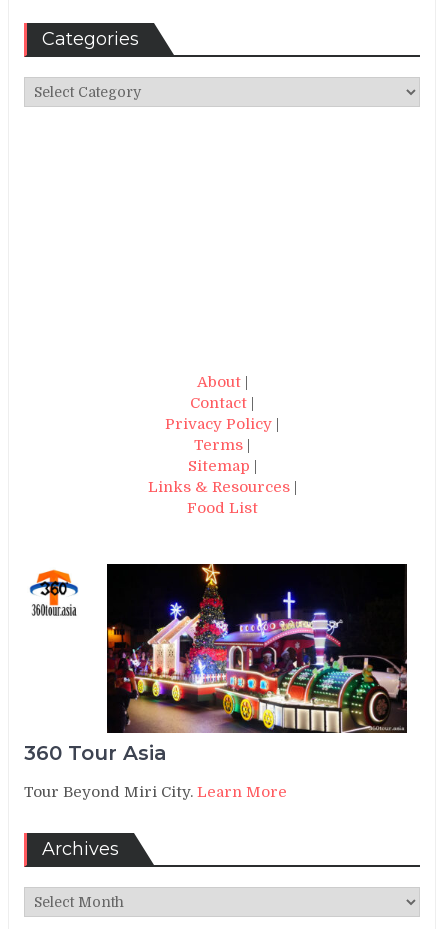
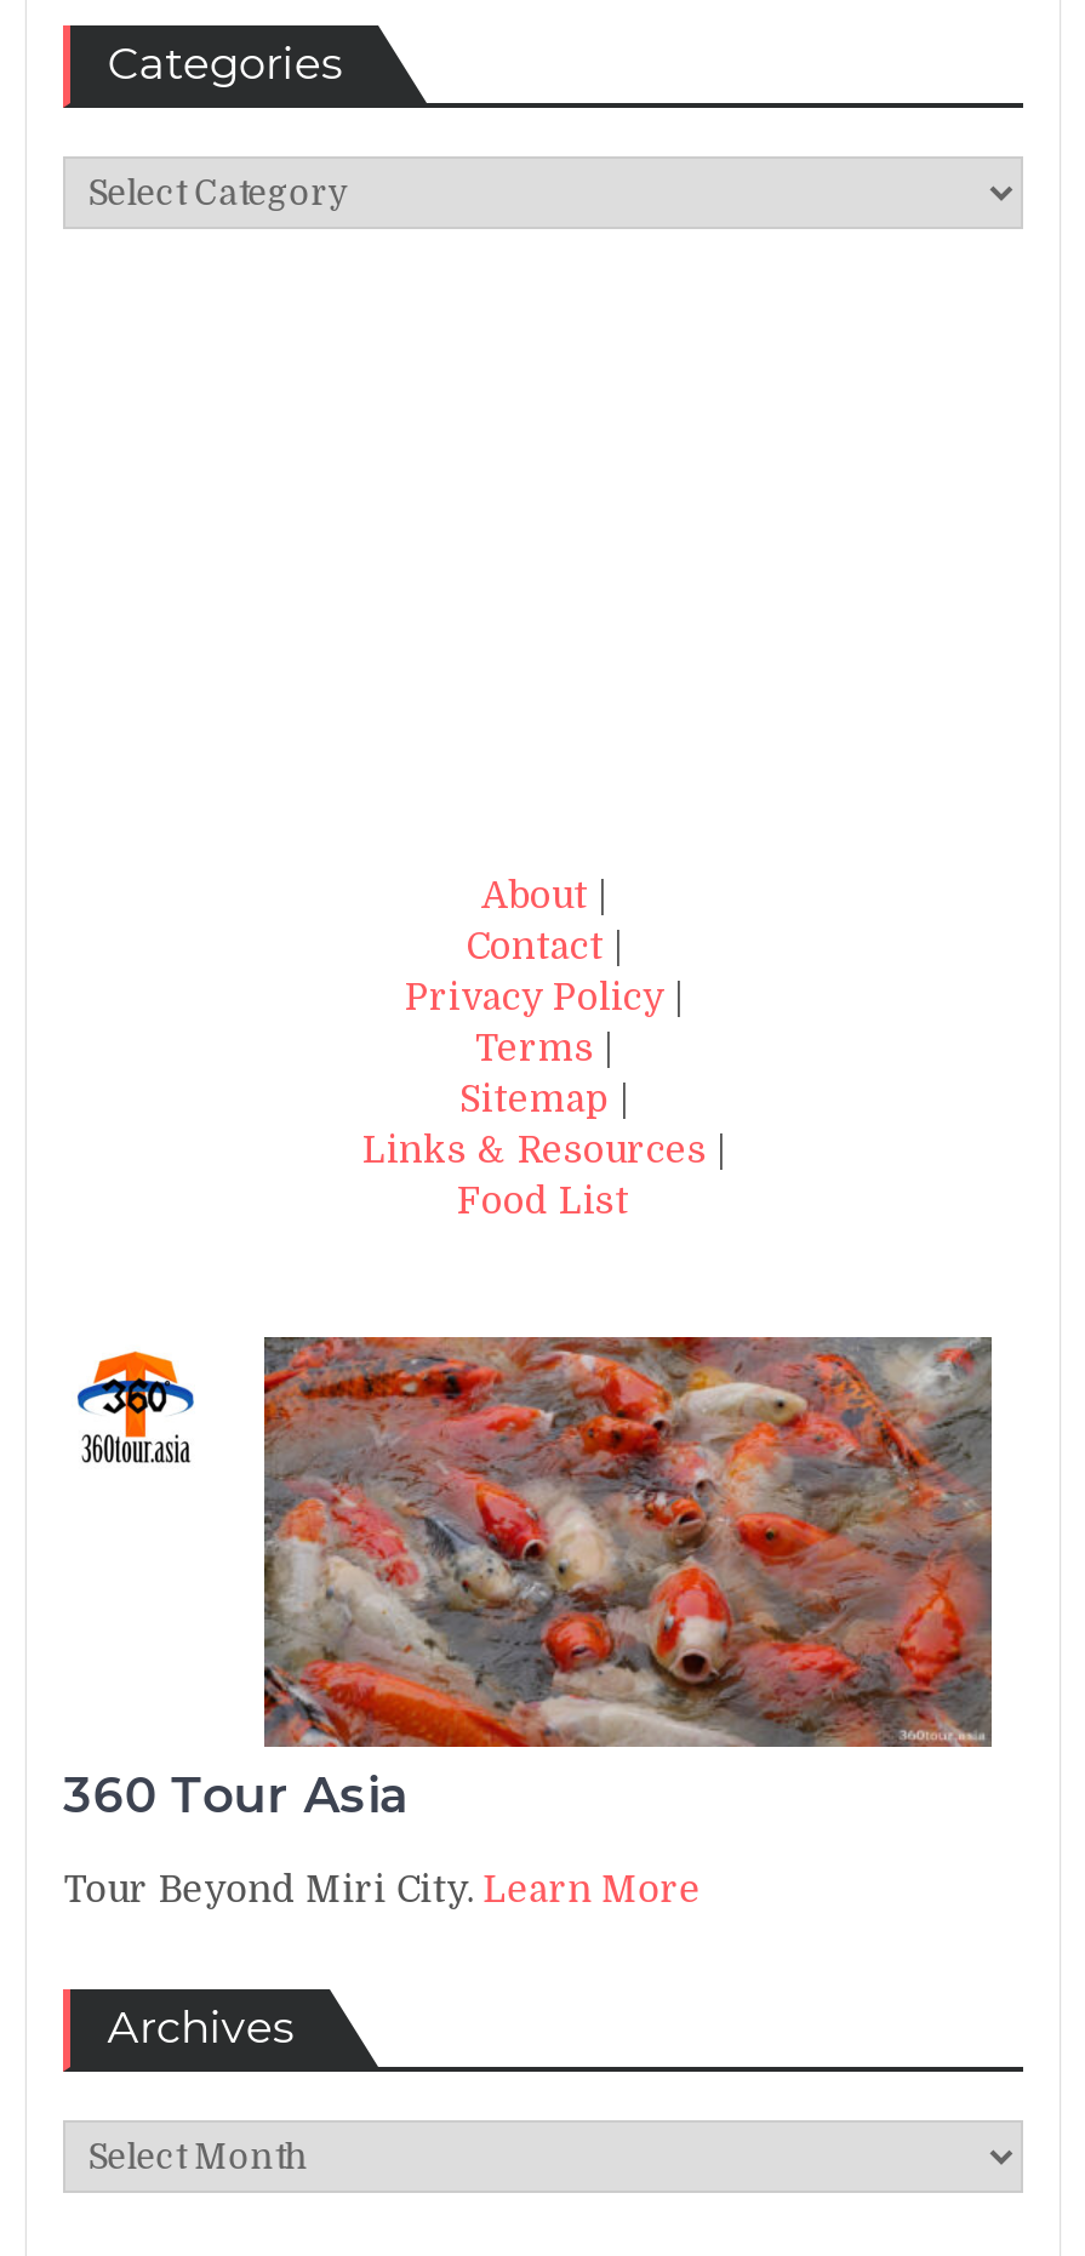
- [image]
+ [image]
